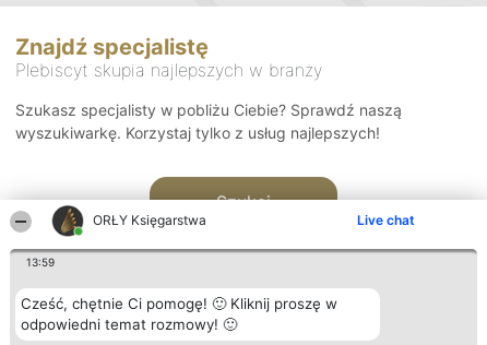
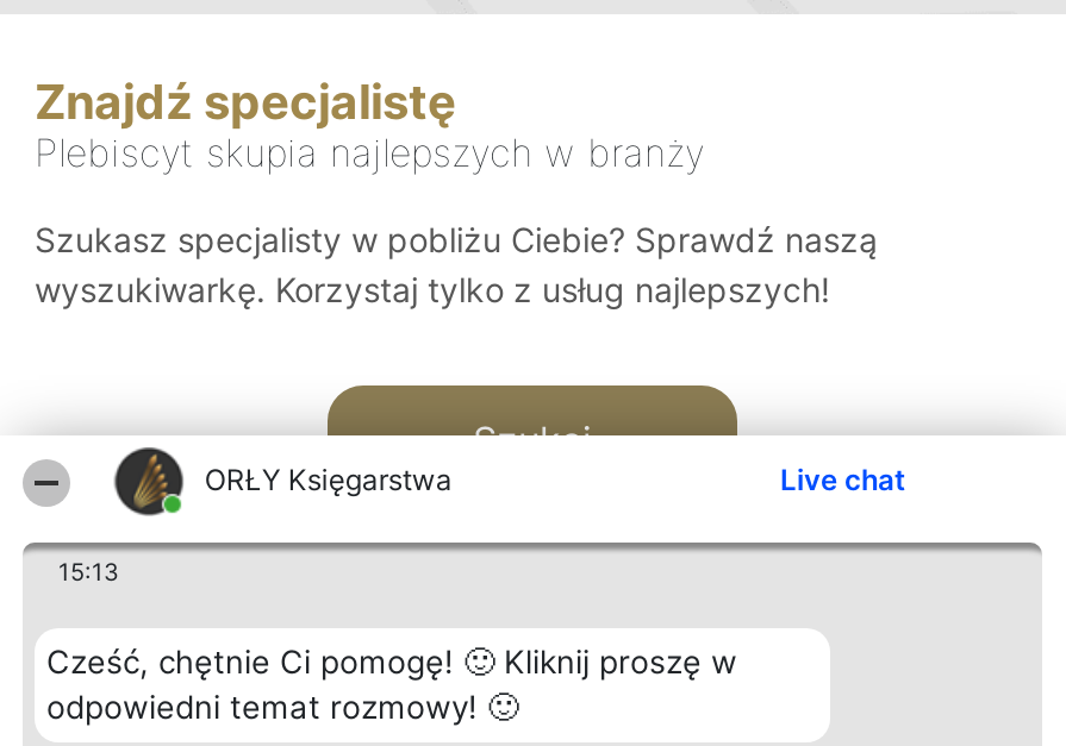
- 13:59
+ 15:13
